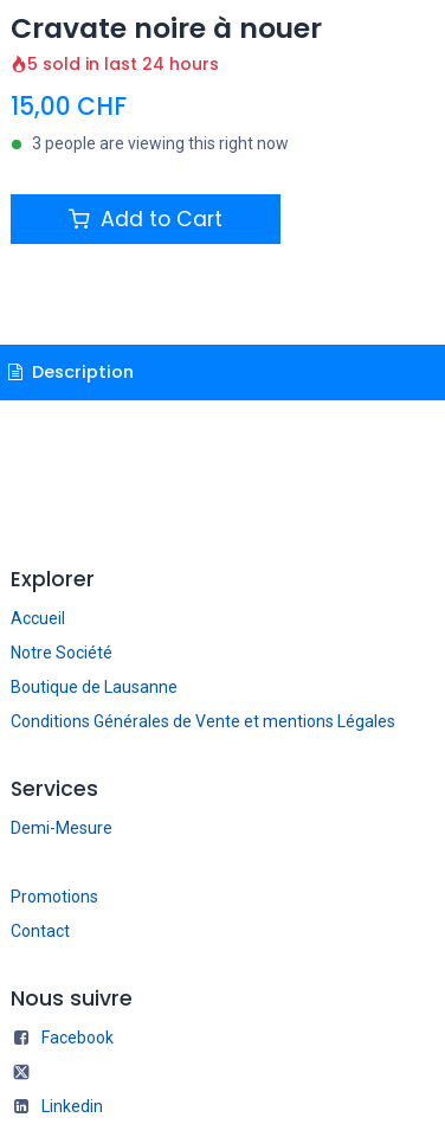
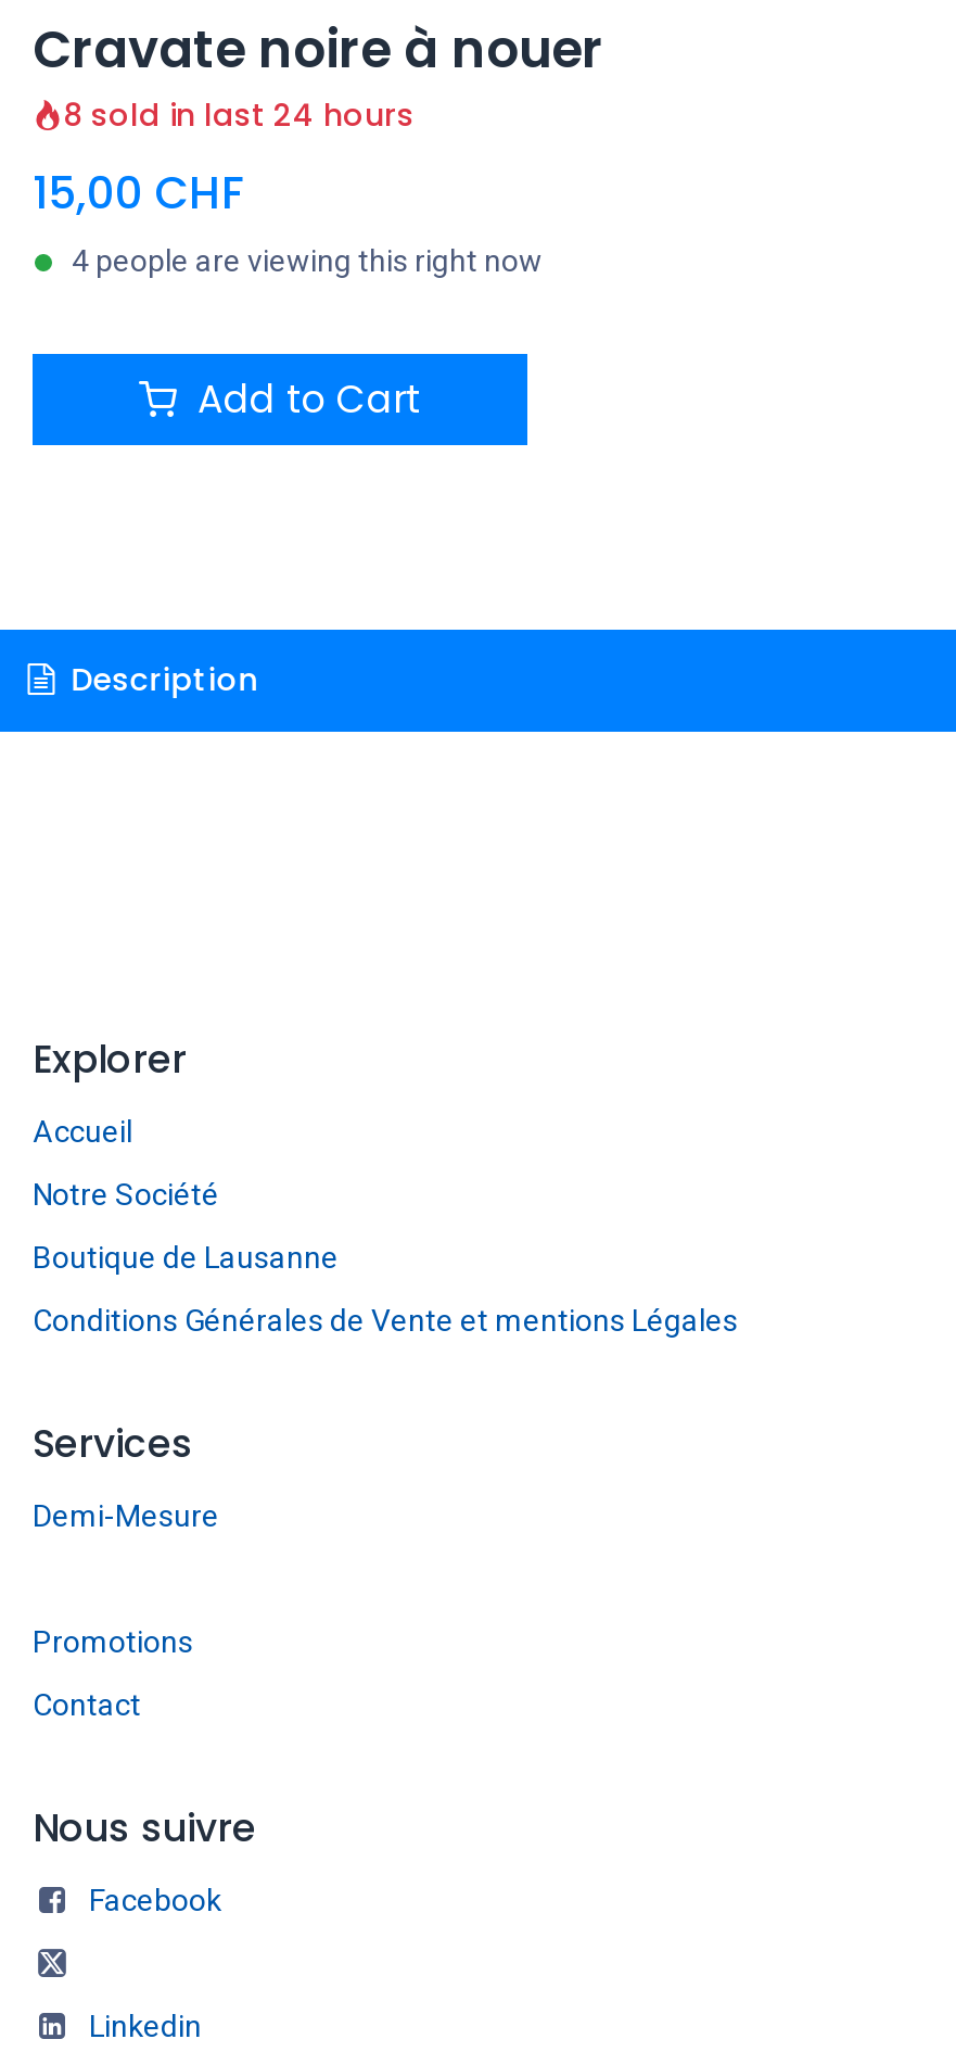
- 5 sold in last 24 hours
+ 8 sold in last 24 hours

- 3 people are viewing this right now
+ 4 people are viewing this right now
